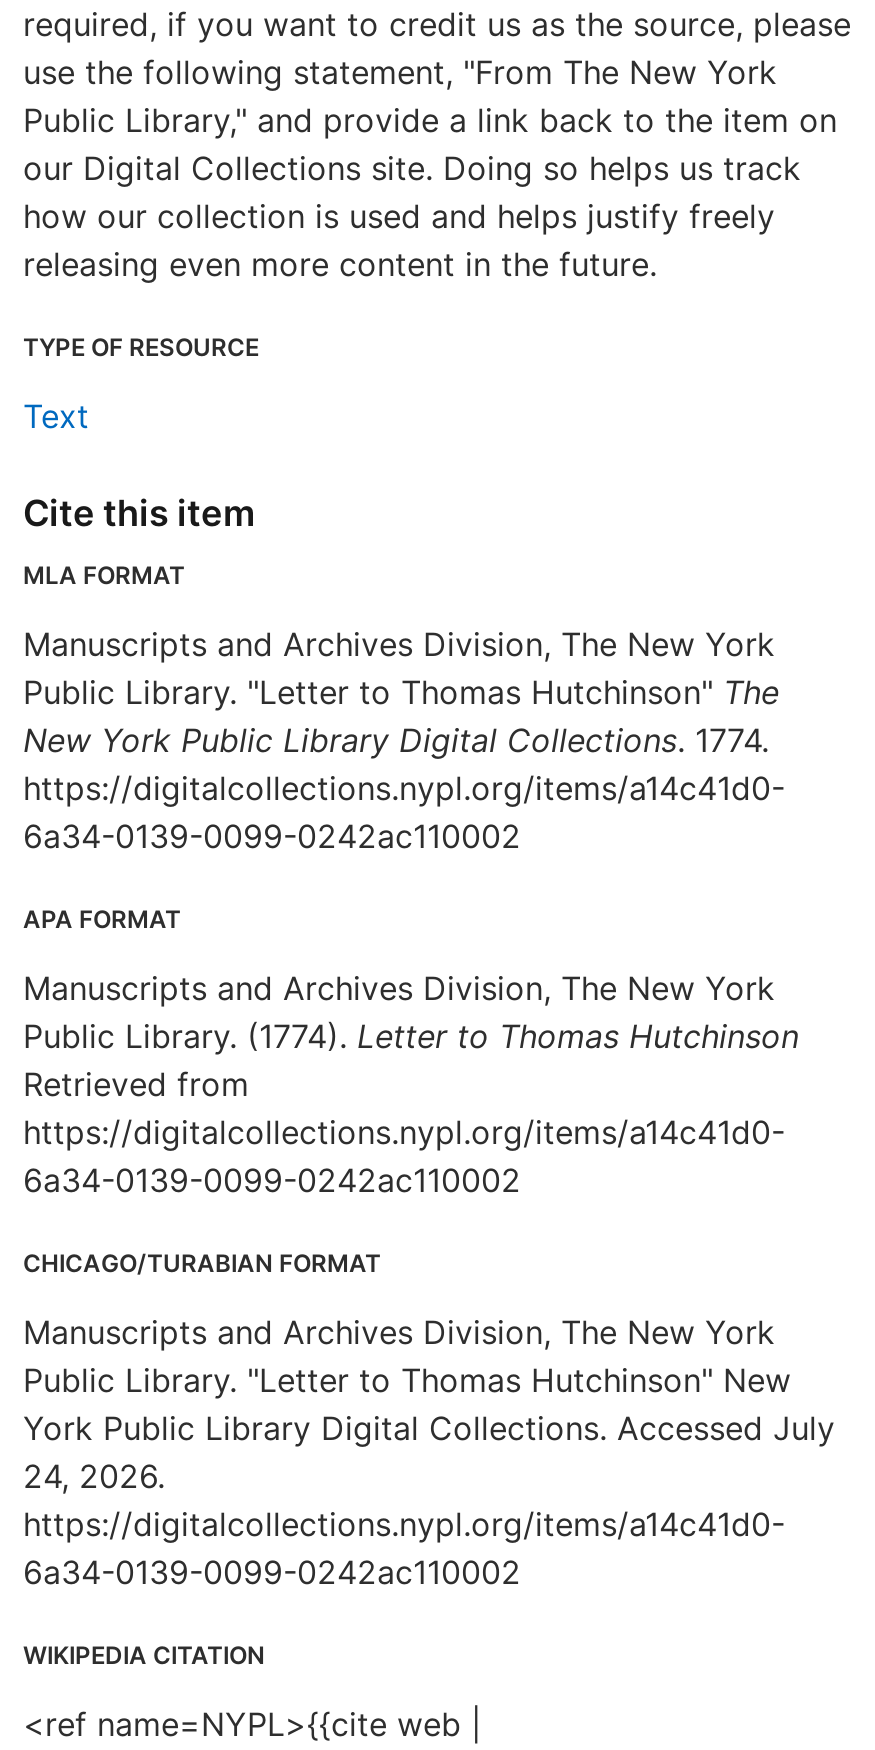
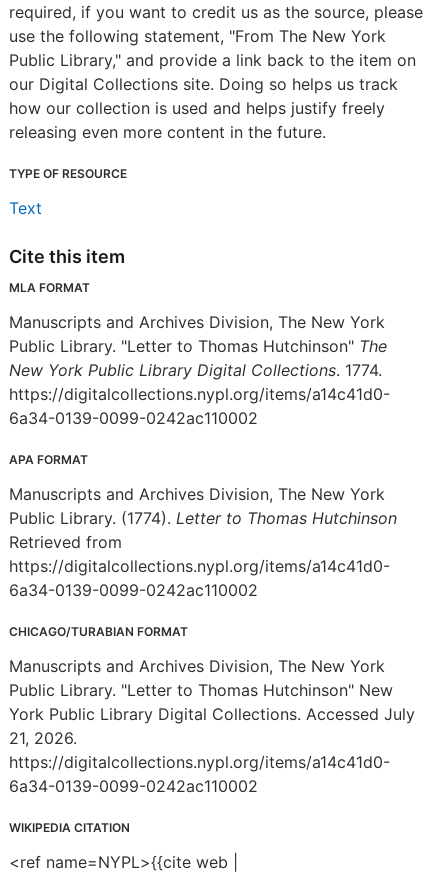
- 24, 2026.
+ 21, 2026.
